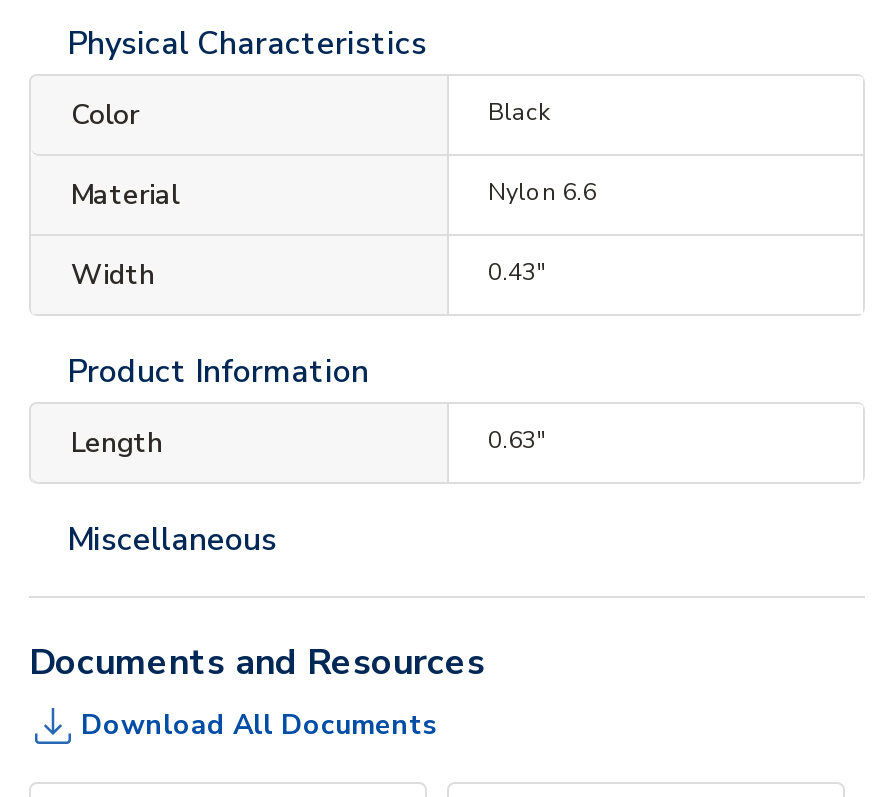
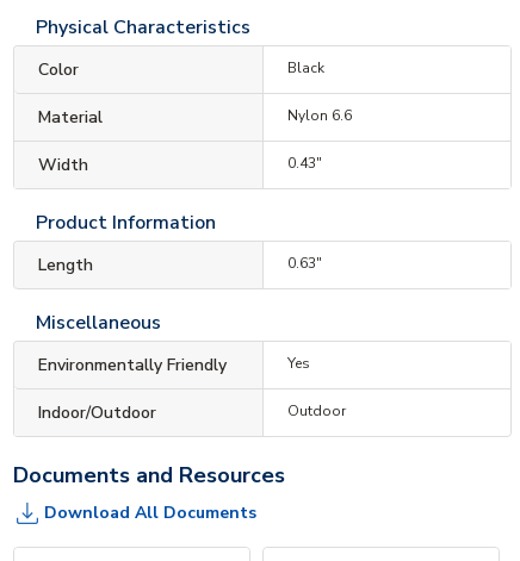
+ Environmentally Friendly
+ Yes
+ Indoor/Outdoor
+ Outdoor
